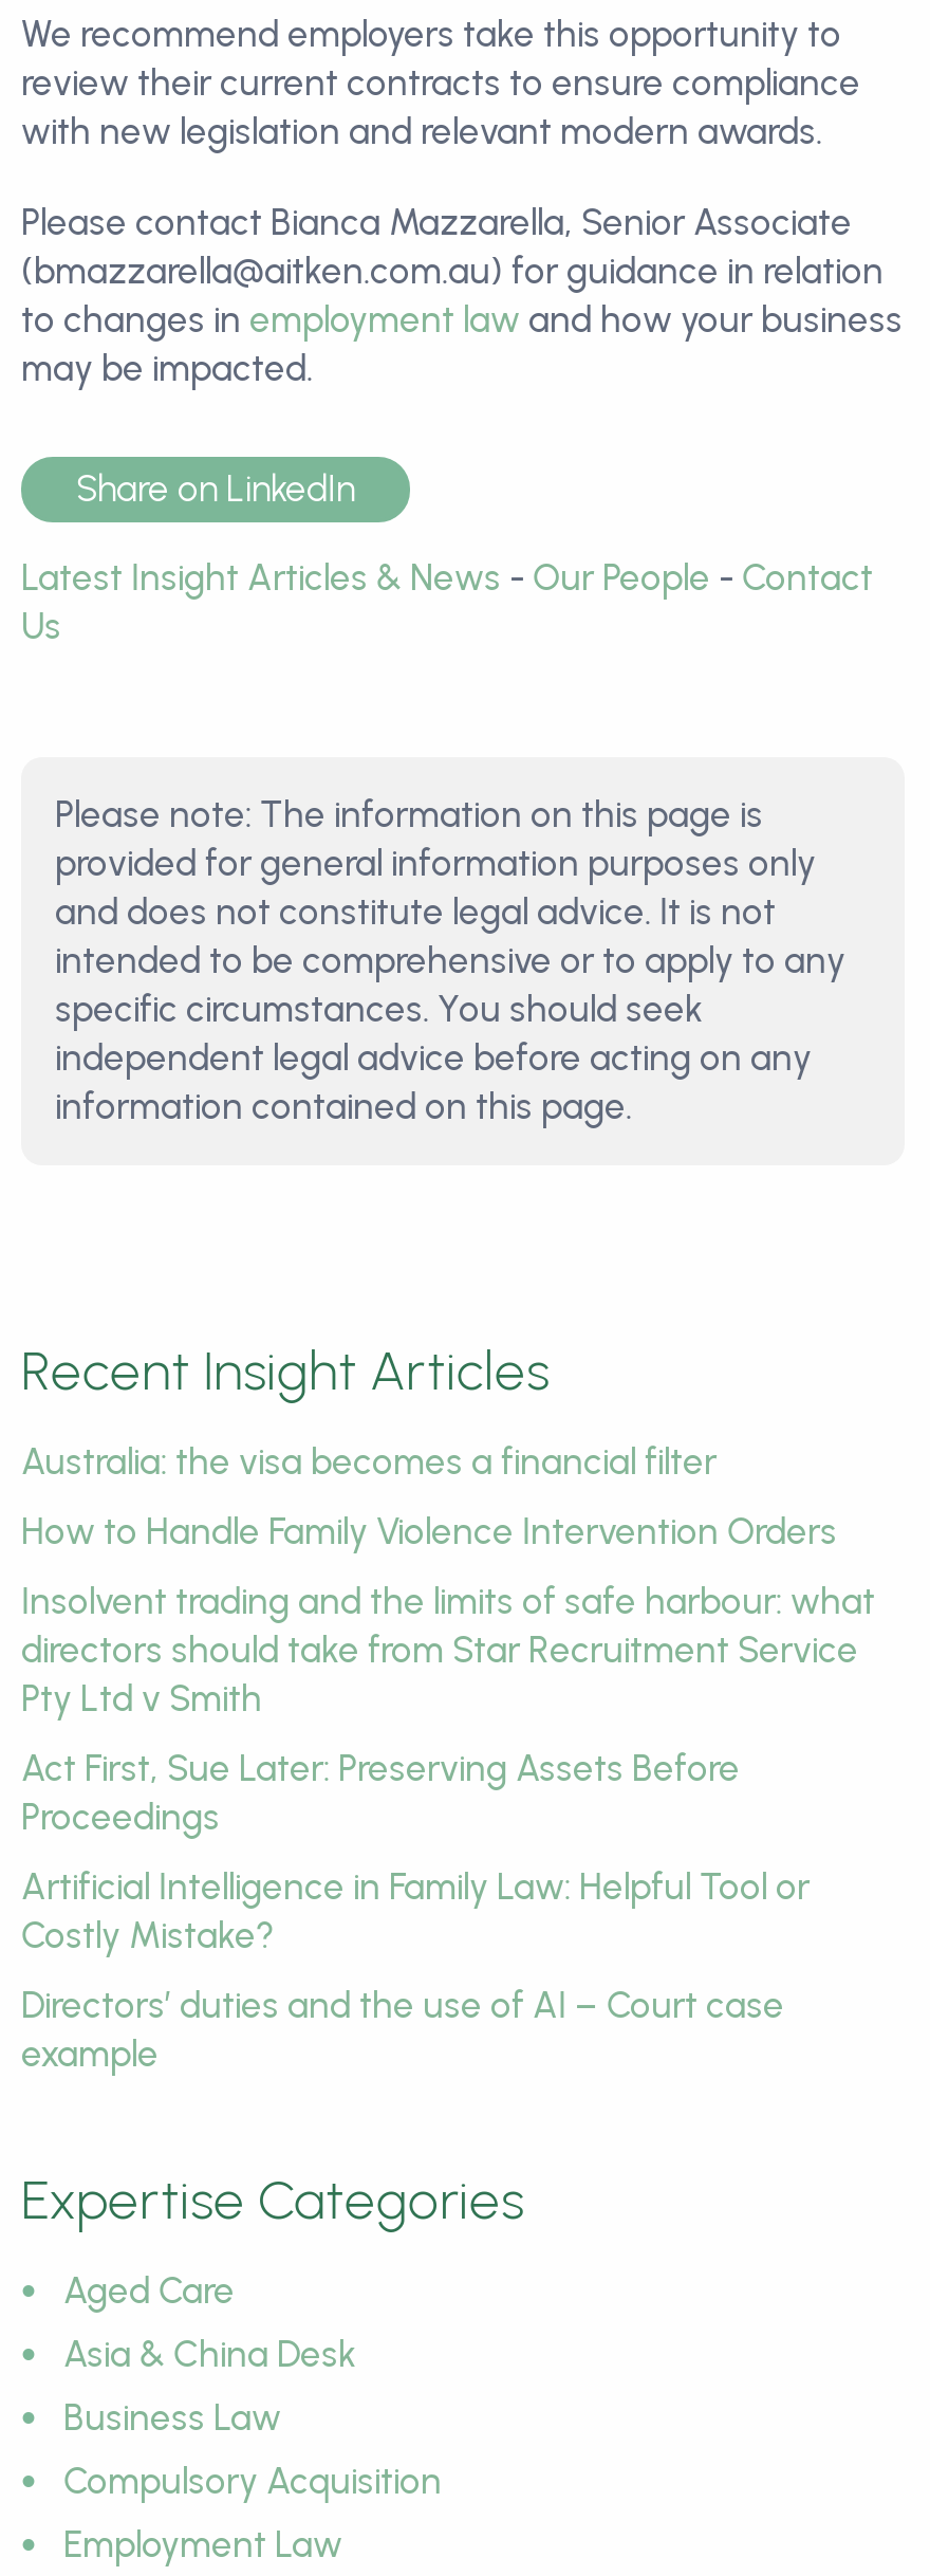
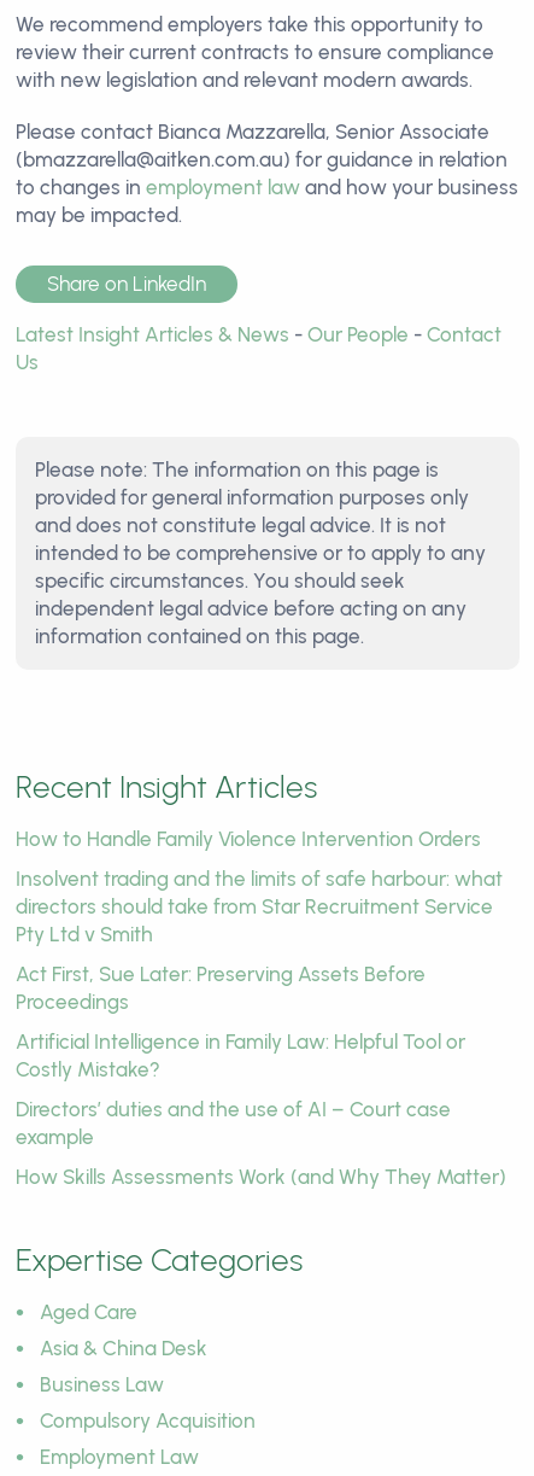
- Australia: the visa becomes a financial filter

moved up: How to Handle Family Violence Intervention Orders | Insolvent trading and the limits of safe harbour: what | directors should take from Star Recruitment Service | ... | Directors’ duties and the use of AI – Court case | example

+ How Skills Assessments Work (and Why They Matter)
